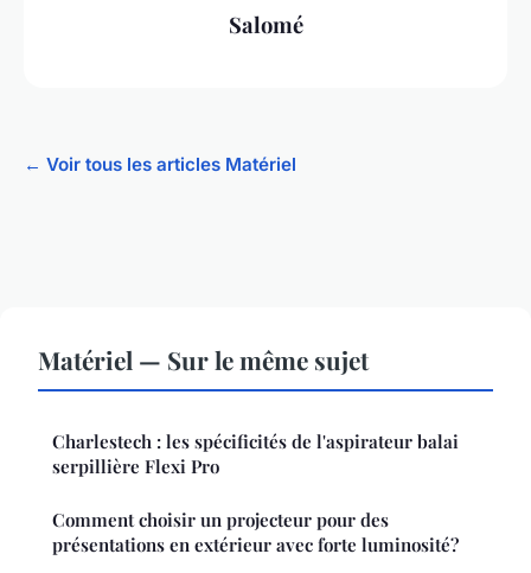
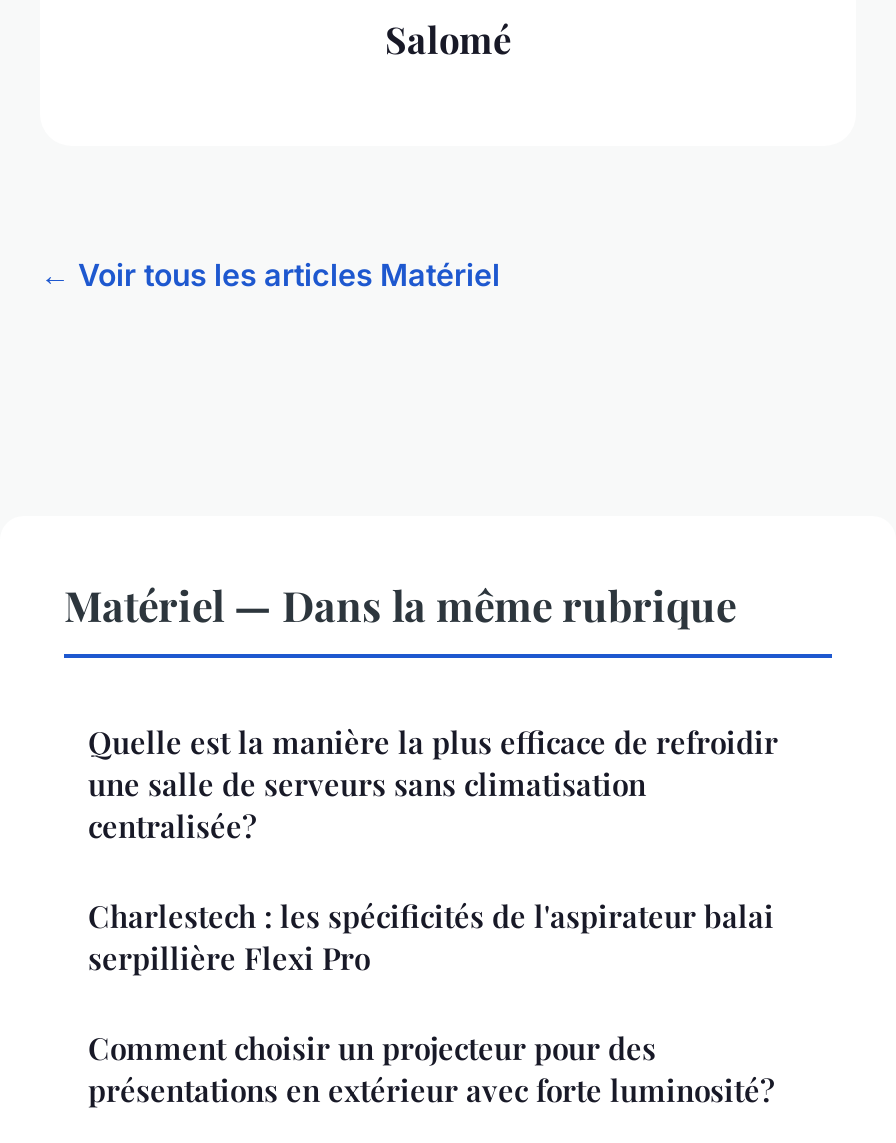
- Matériel — Sur le même sujet
+ Matériel — Dans la même rubrique
+ Quelle est la manière la plus efficace de refroidir
+ une salle de serveurs sans climatisation
+ centralisée?
